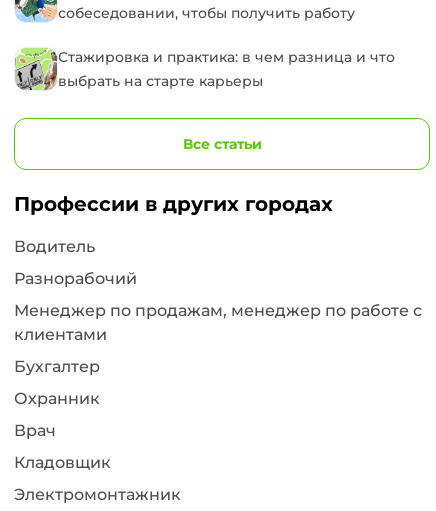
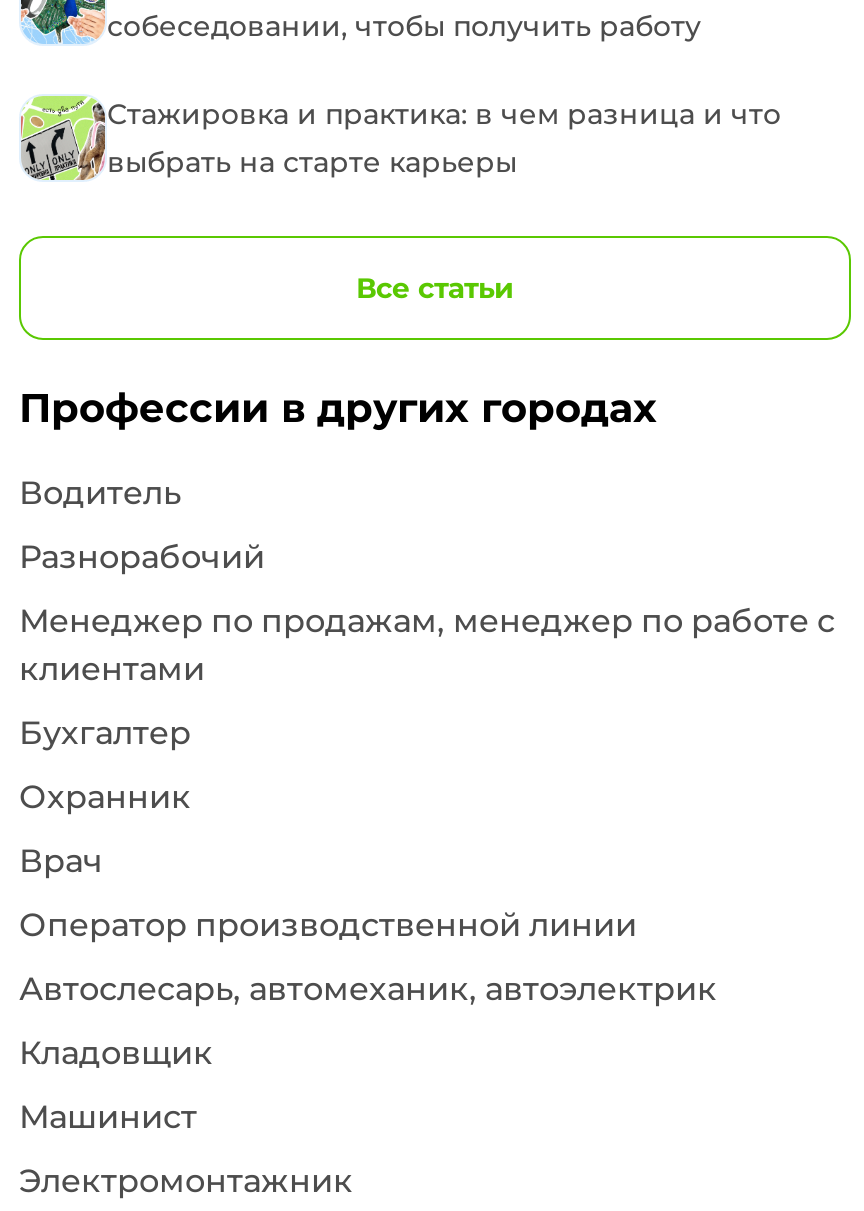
+ Оператор производственной линии
+ Автослесарь, автомеханик, автоэлектрик

+ Машинист
